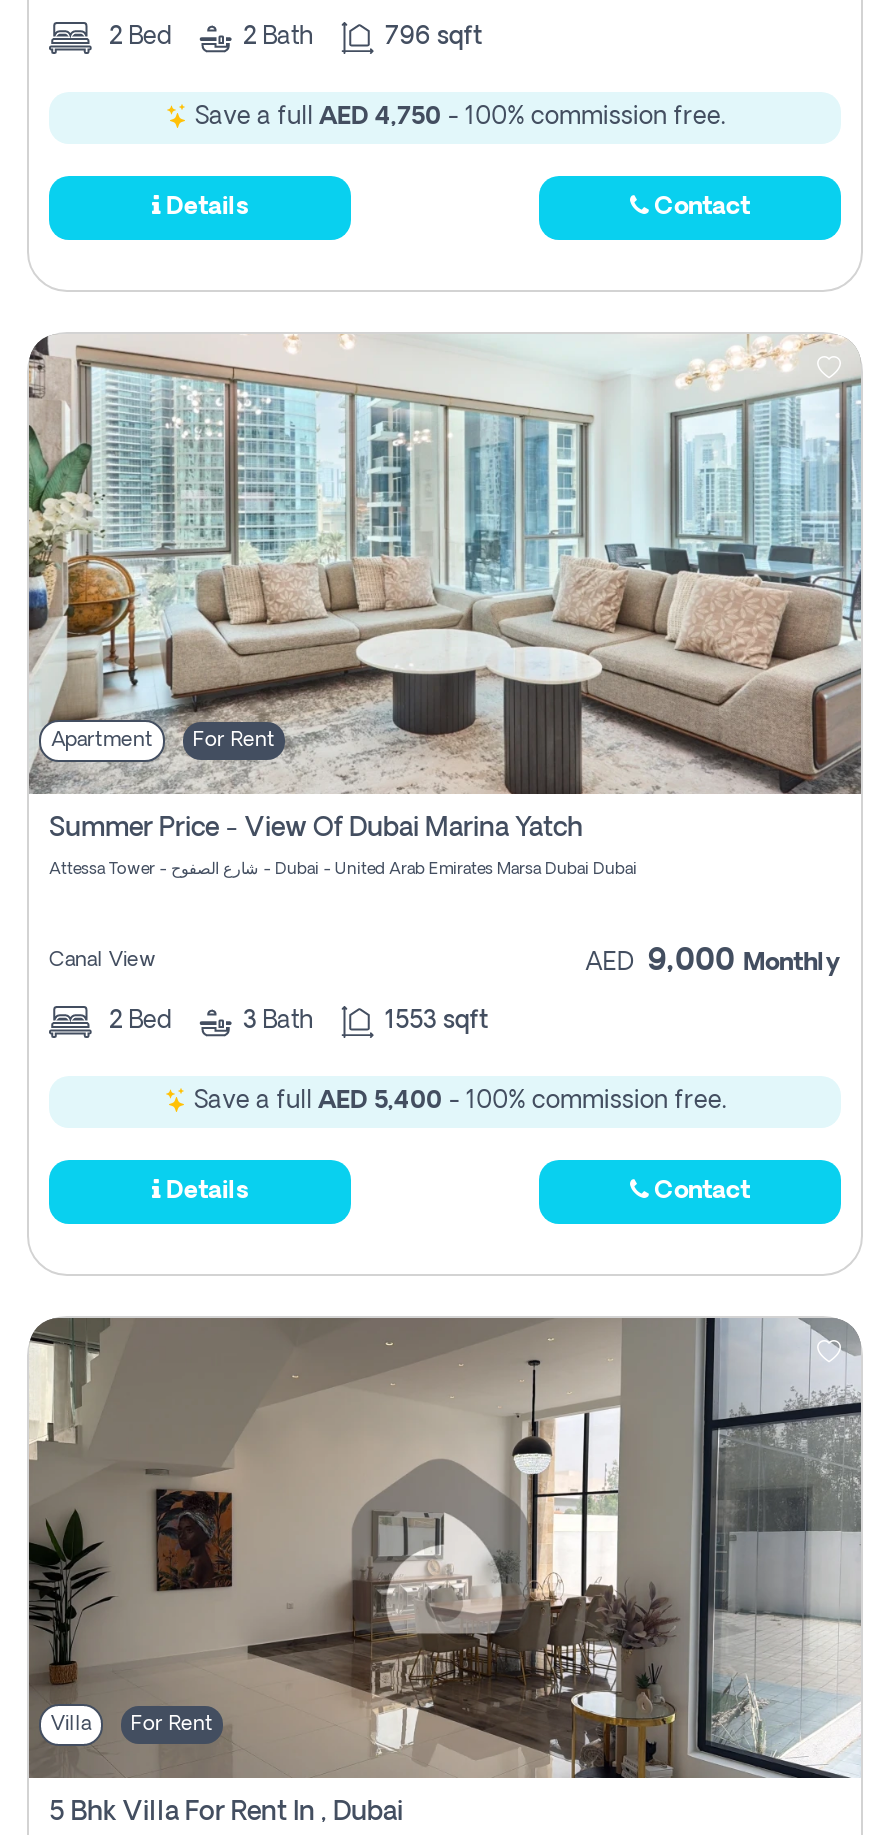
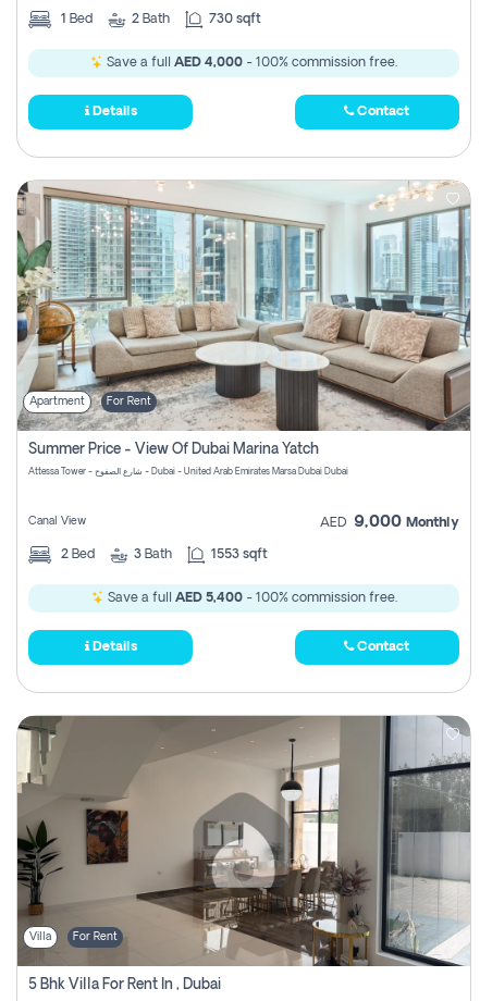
- 2 Bed
+ 1 Bed

- 796 sqft
+ 730 sqft

- Save a full AED 4,750 - 100% commission free.
+ Save a full AED 4,000 - 100% commission free.
